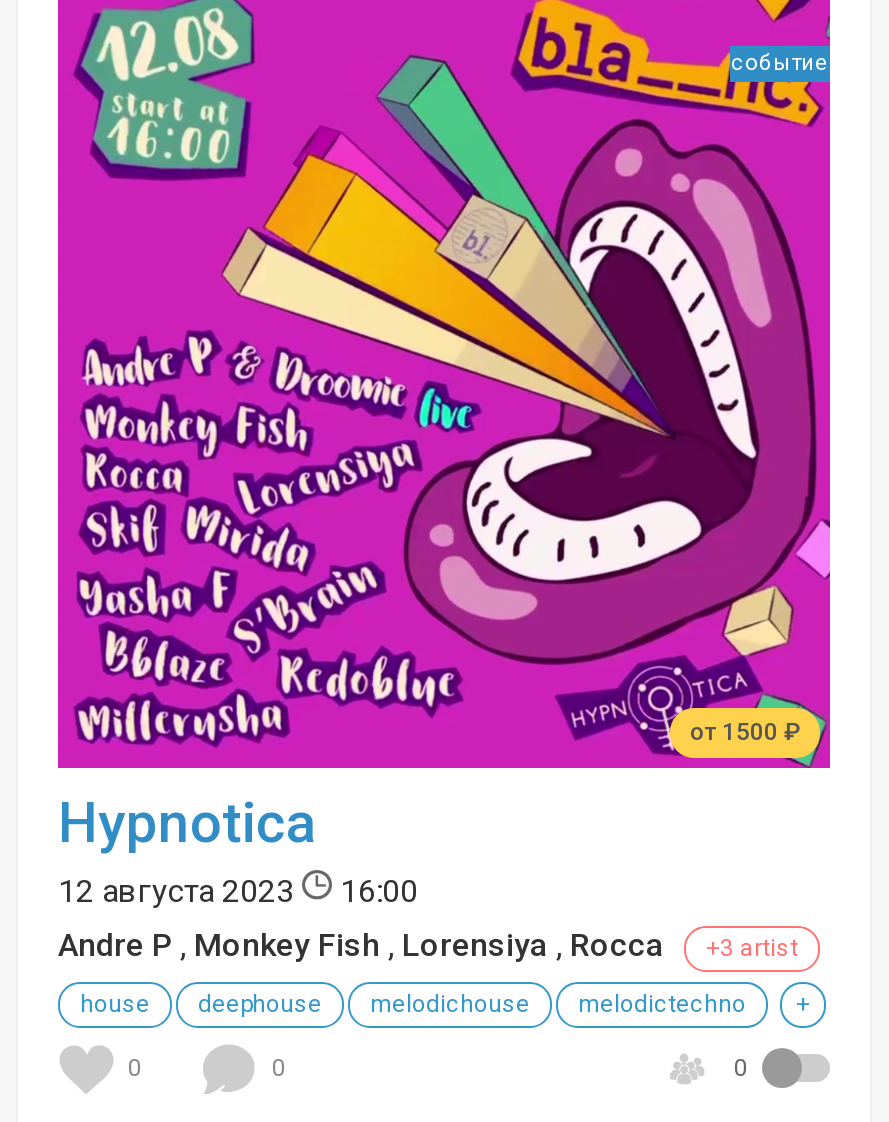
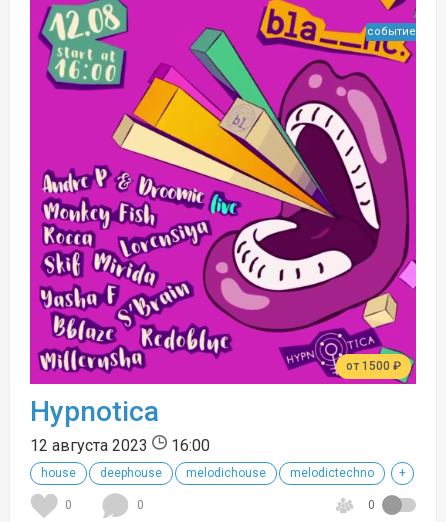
- Andre P, Monkey Fish, Lorensiya, Rocca
- +3 artist
